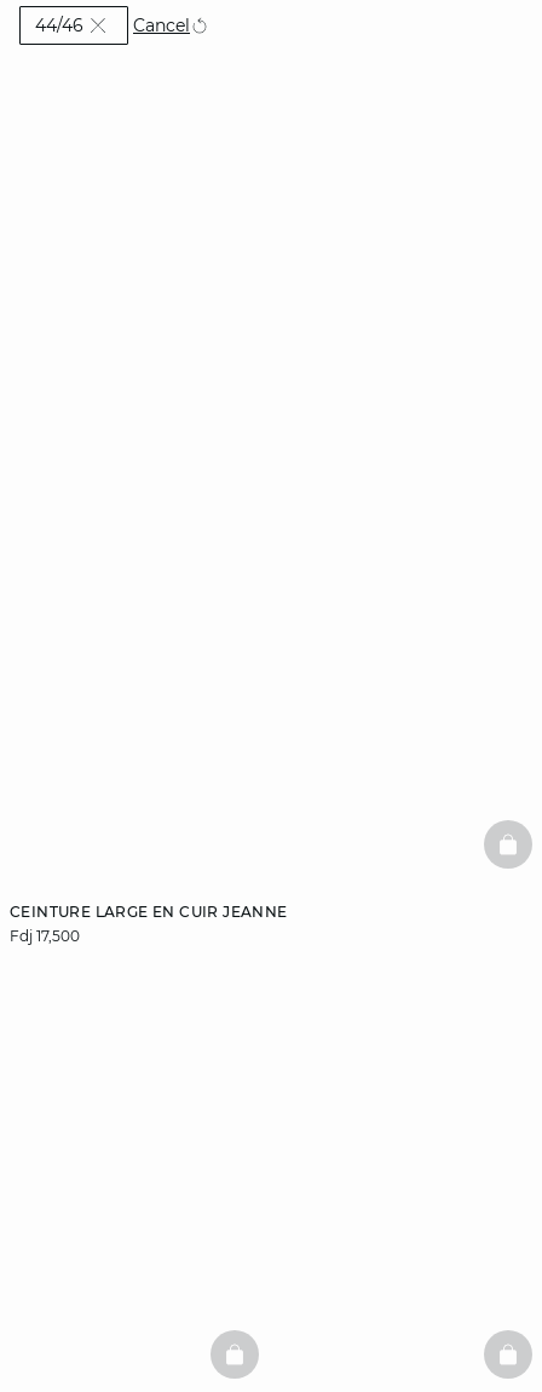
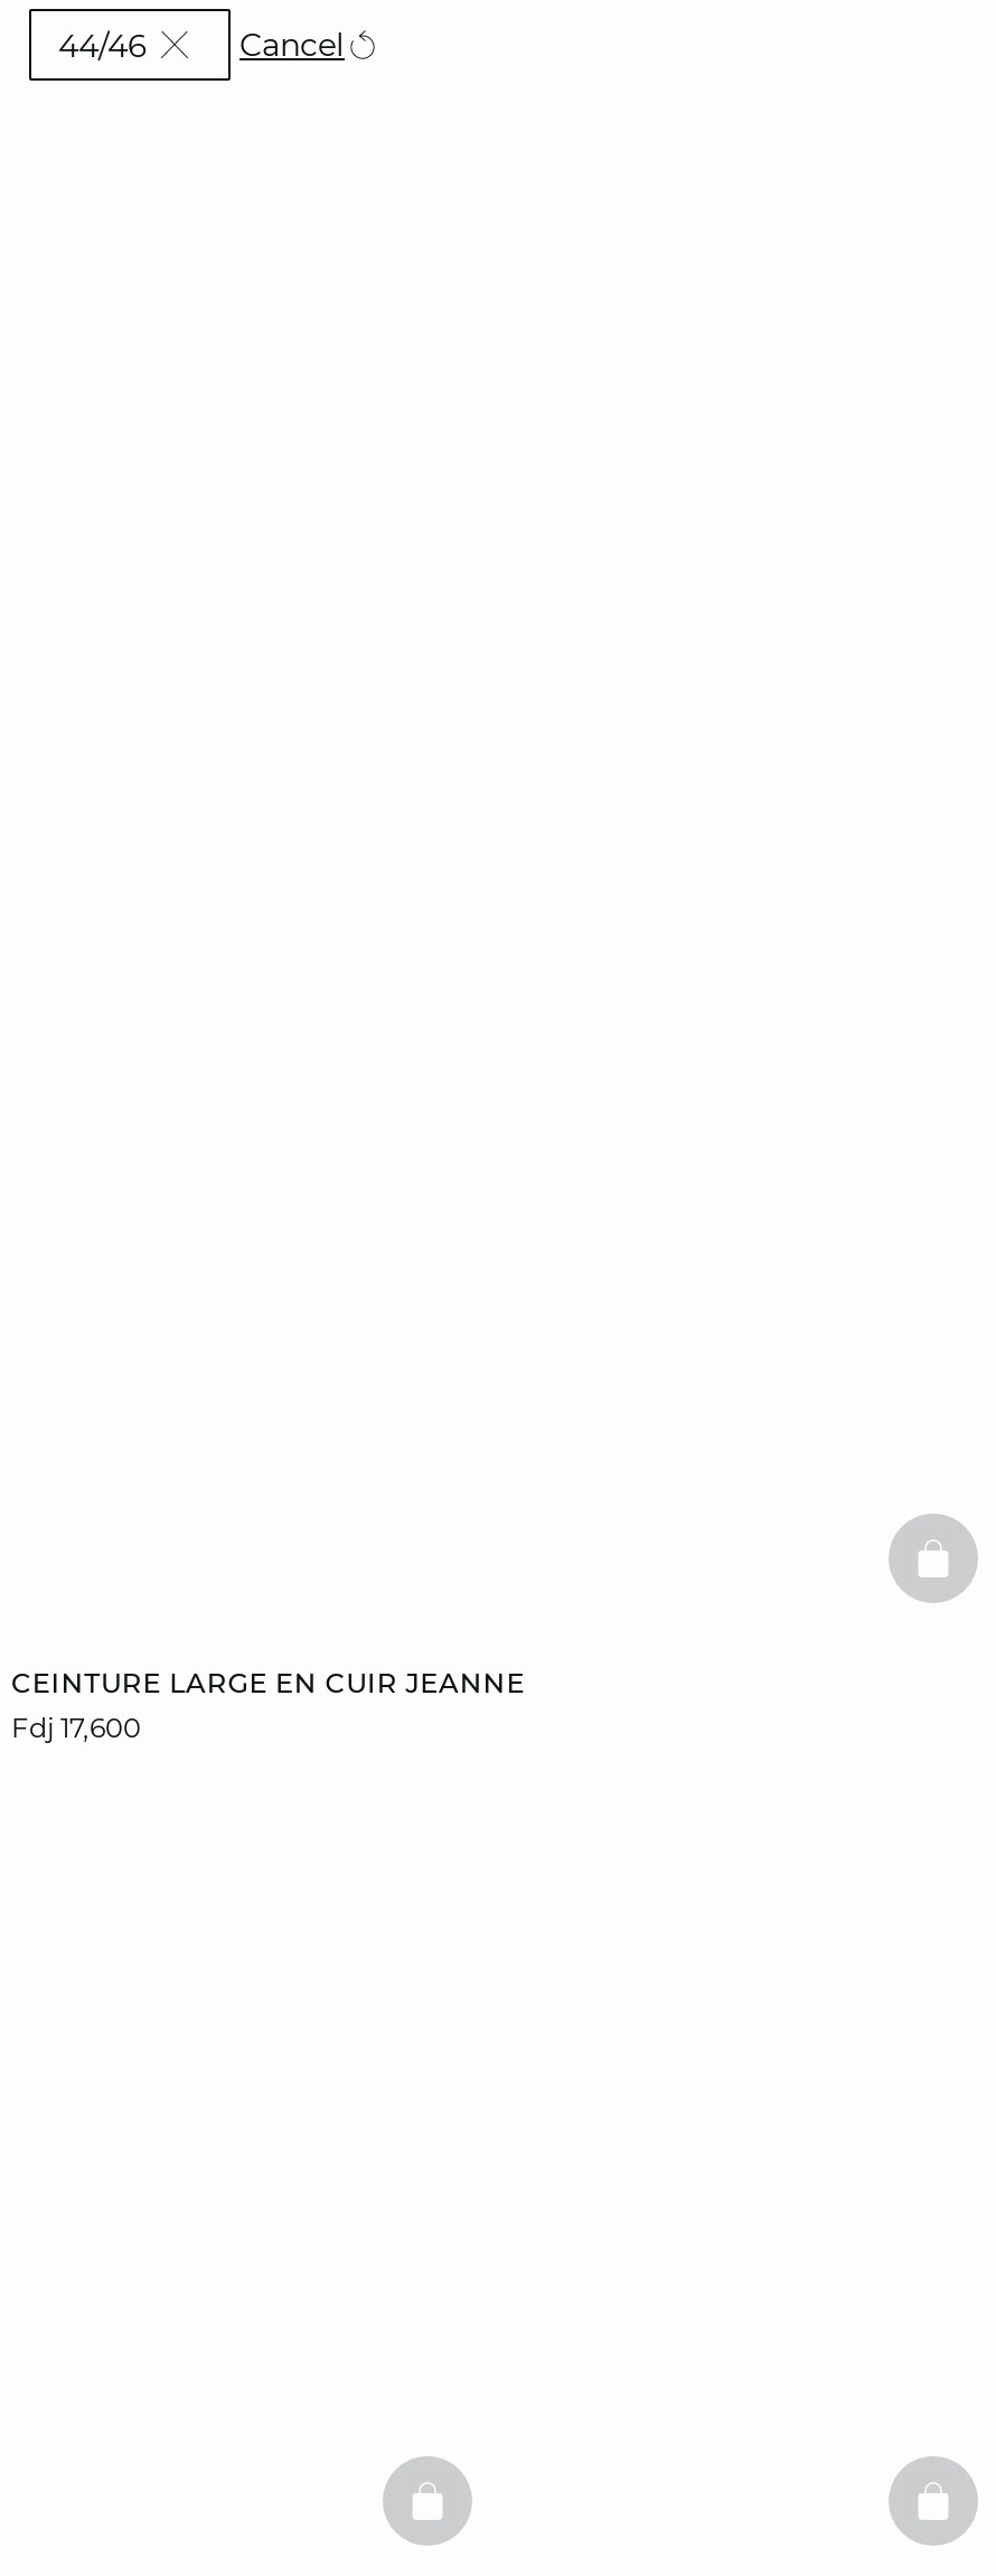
- Fdj 17,500
+ Fdj 17,600
